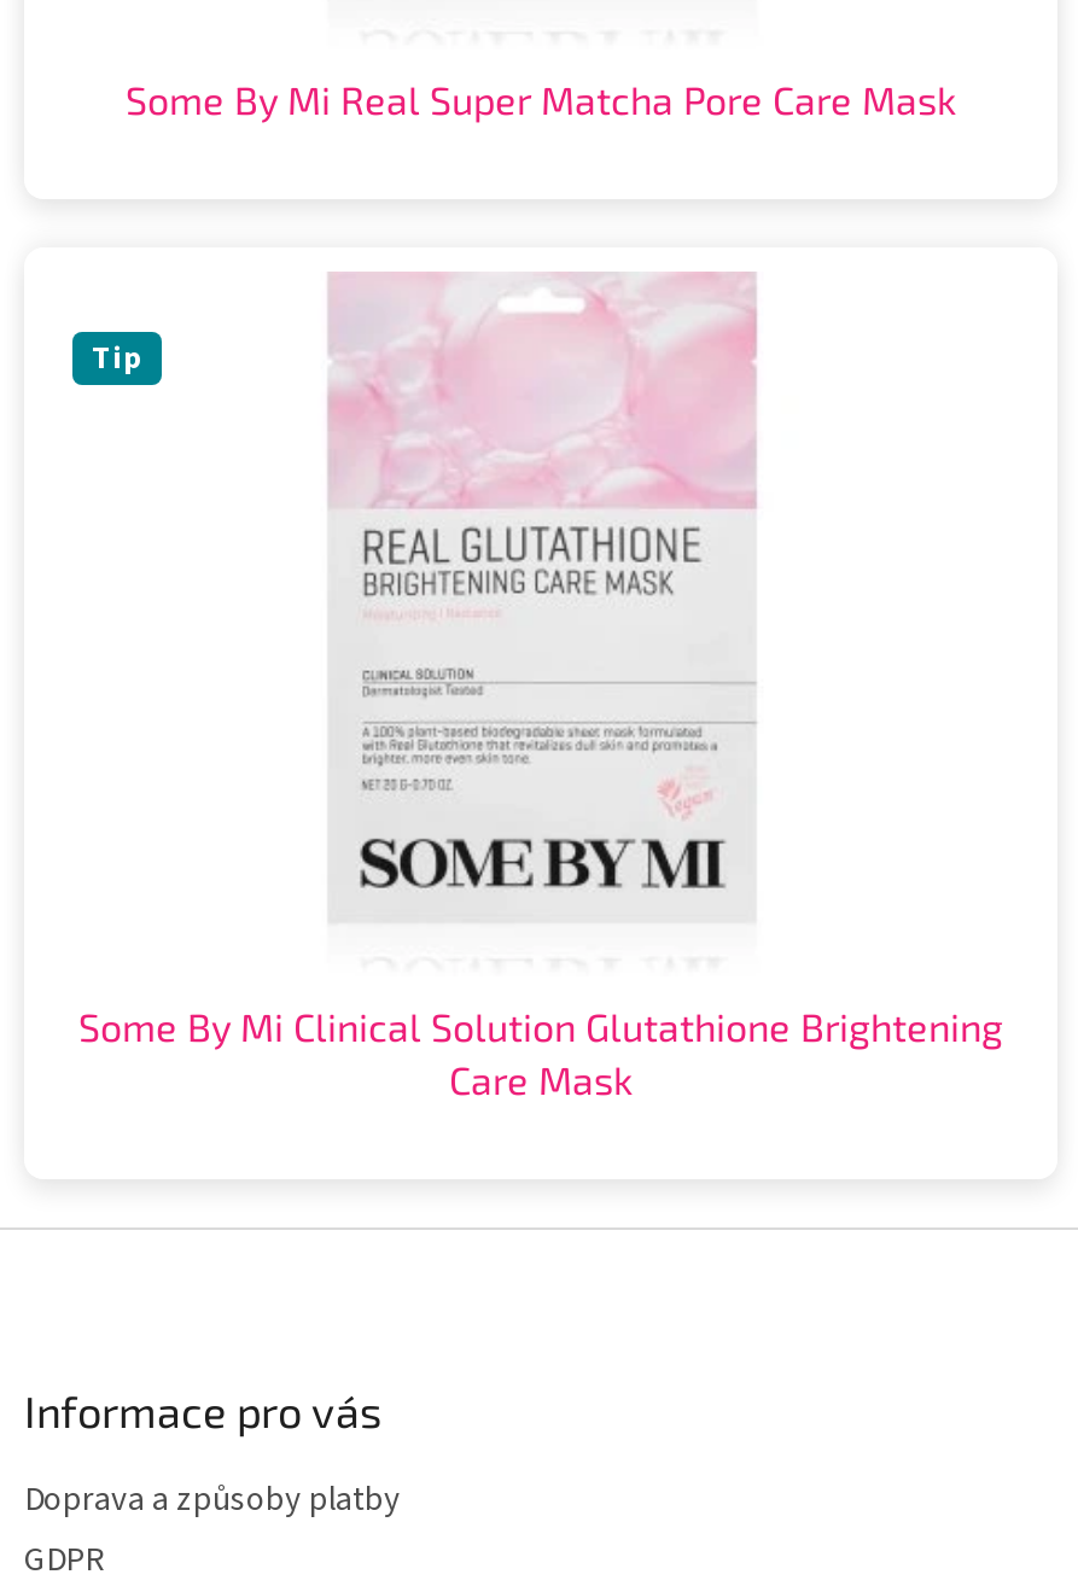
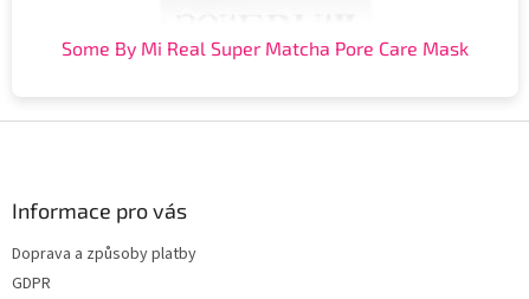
- [image]
- Some By Mi Clinical Solution Glutathione Brightening
- Care Mask

- Tip
